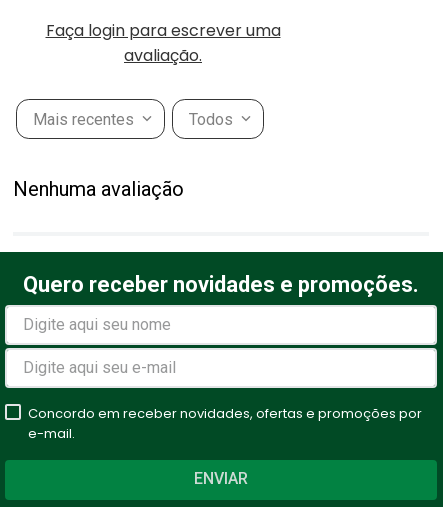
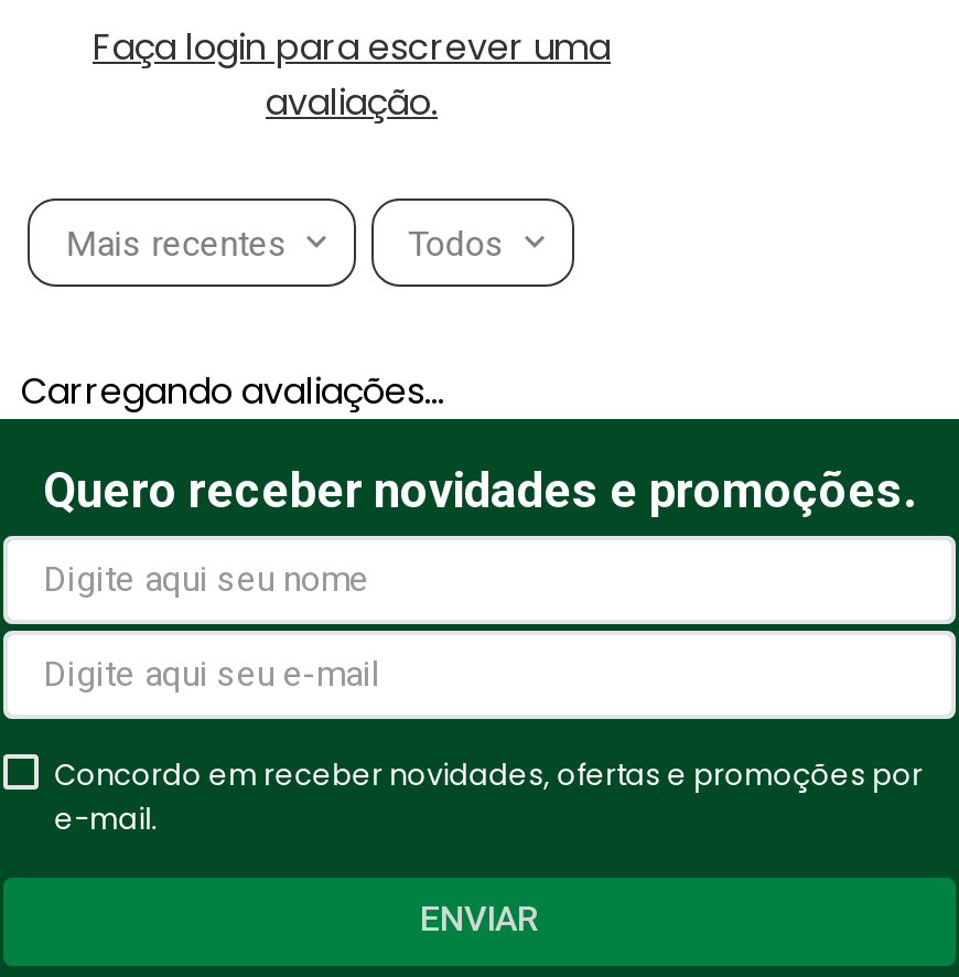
- Nenhuma avaliação
+ Carregando avaliações…
